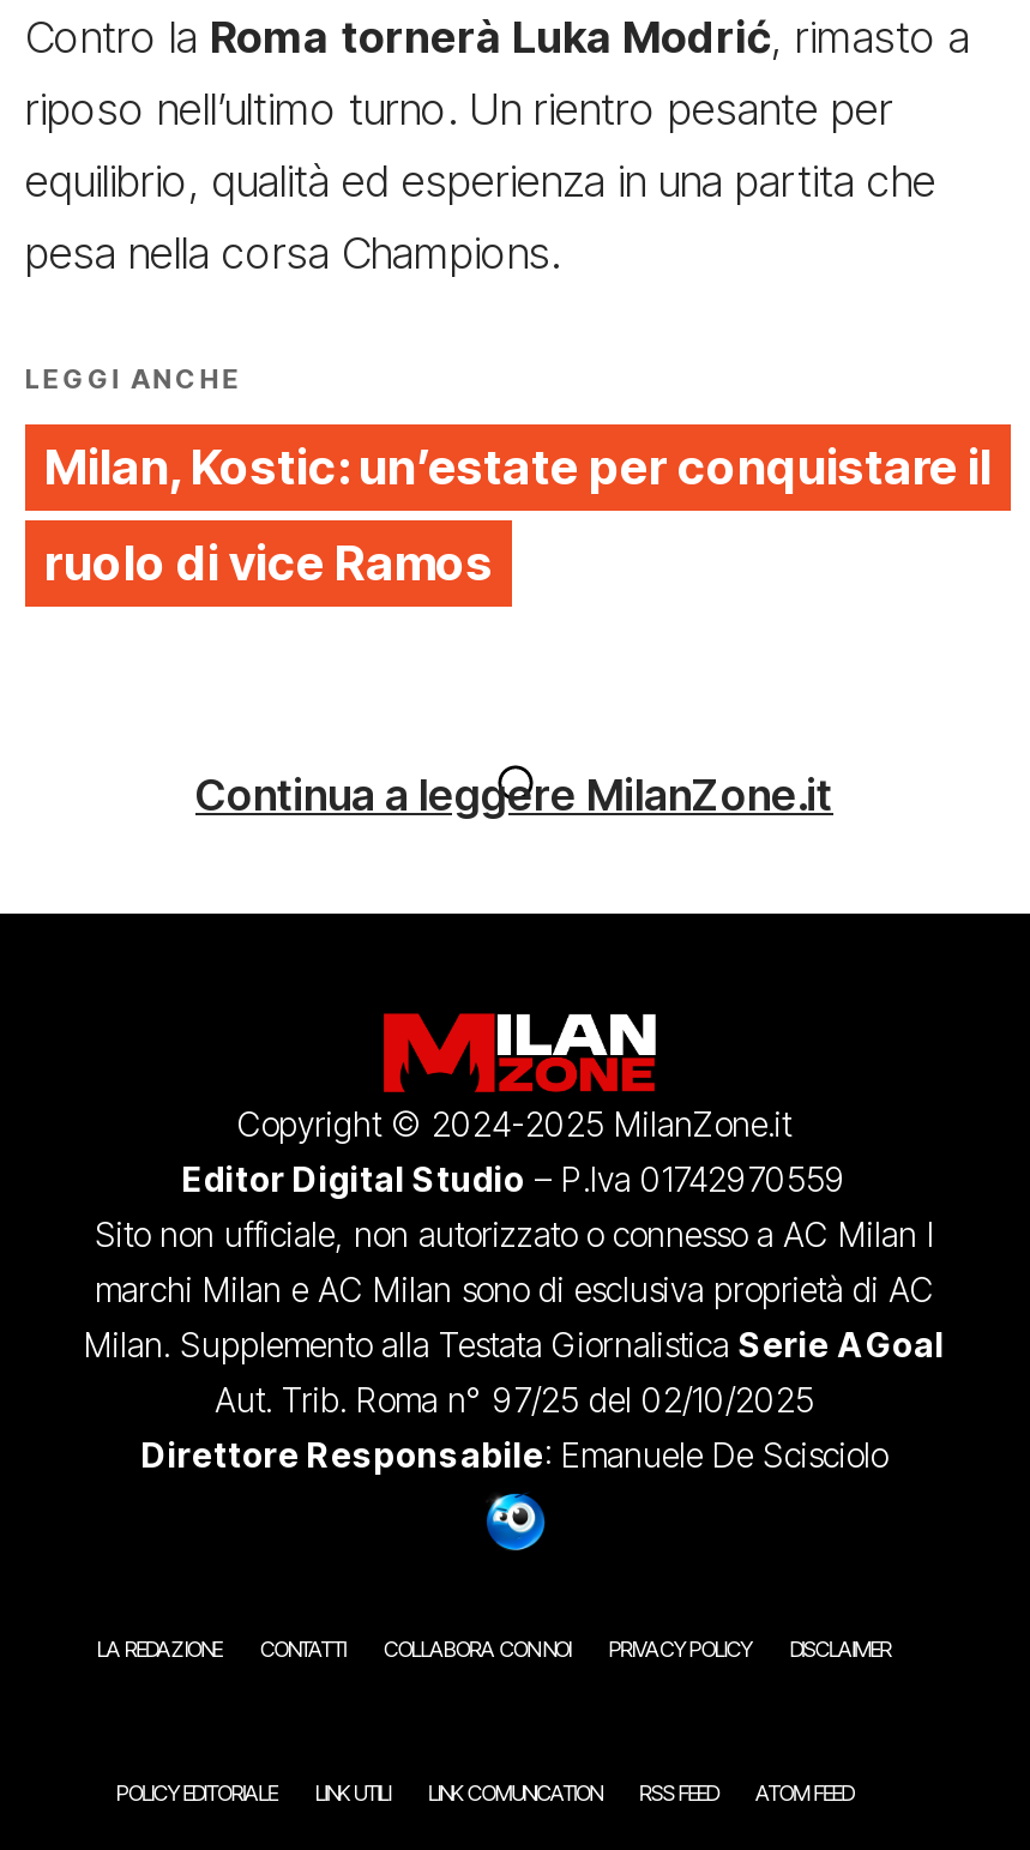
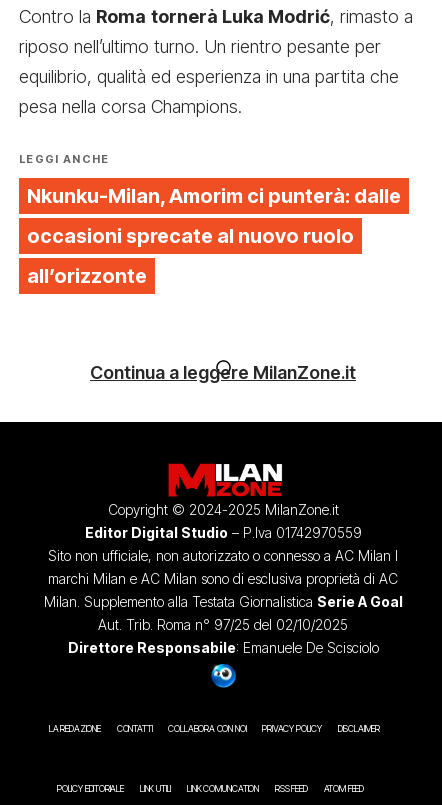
- Milan, Kostic: un’estate per conquistare il
- ruolo di vice Ramos
+ Nkunku-Milan, Amorim ci punterà: dalle
+ occasioni sprecate al nuovo ruolo
+ all’orizzonte
